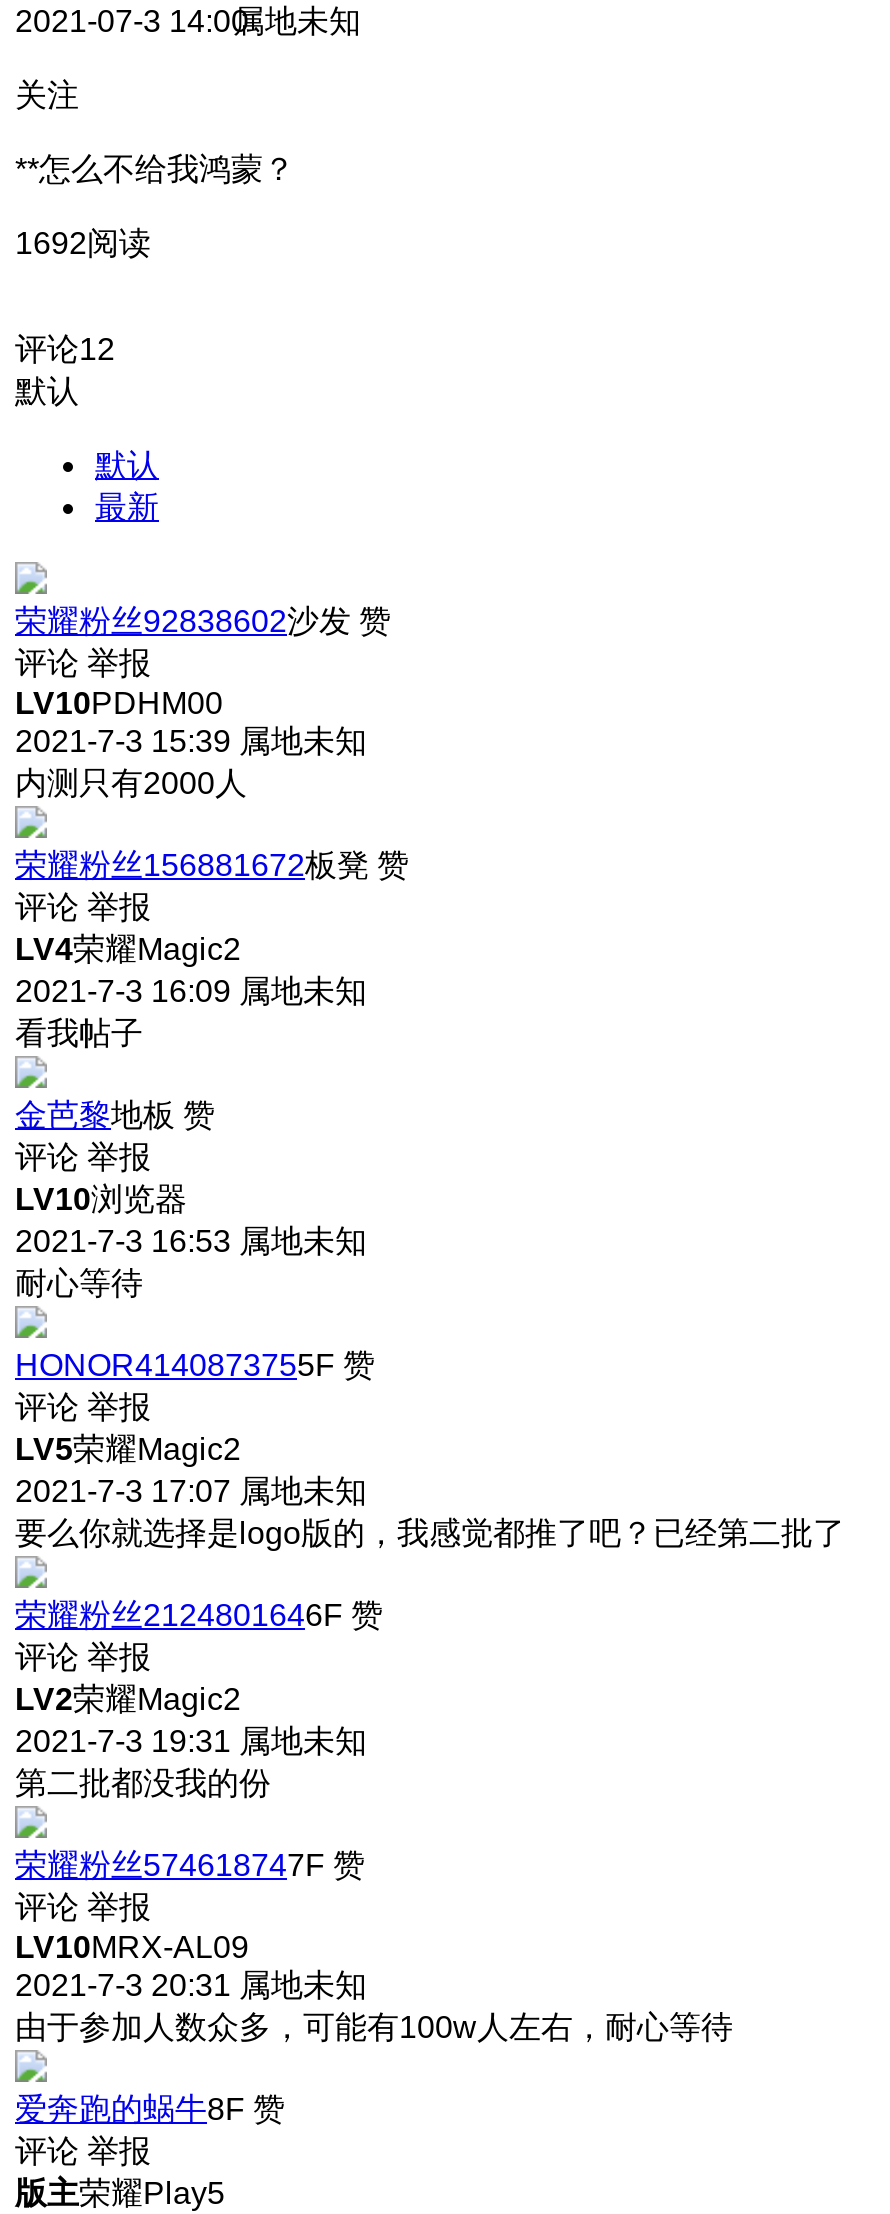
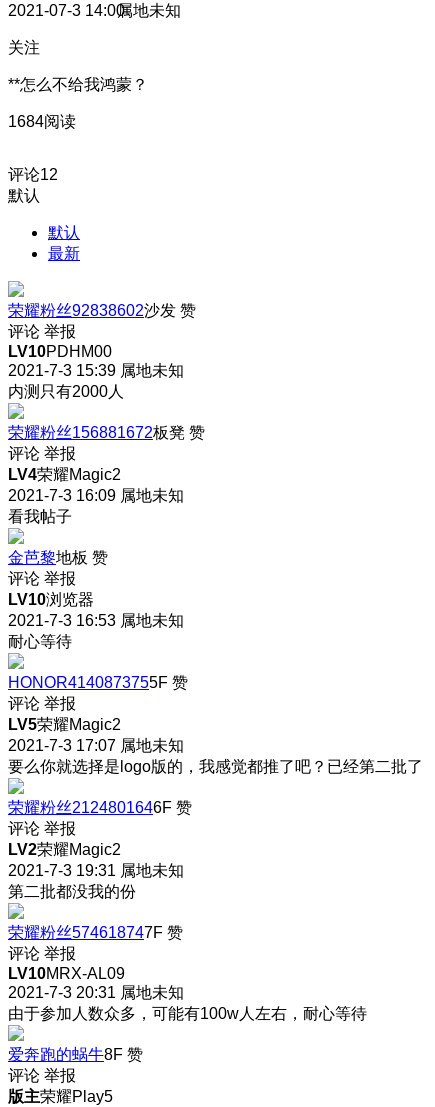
- 1692阅读
+ 1684阅读
